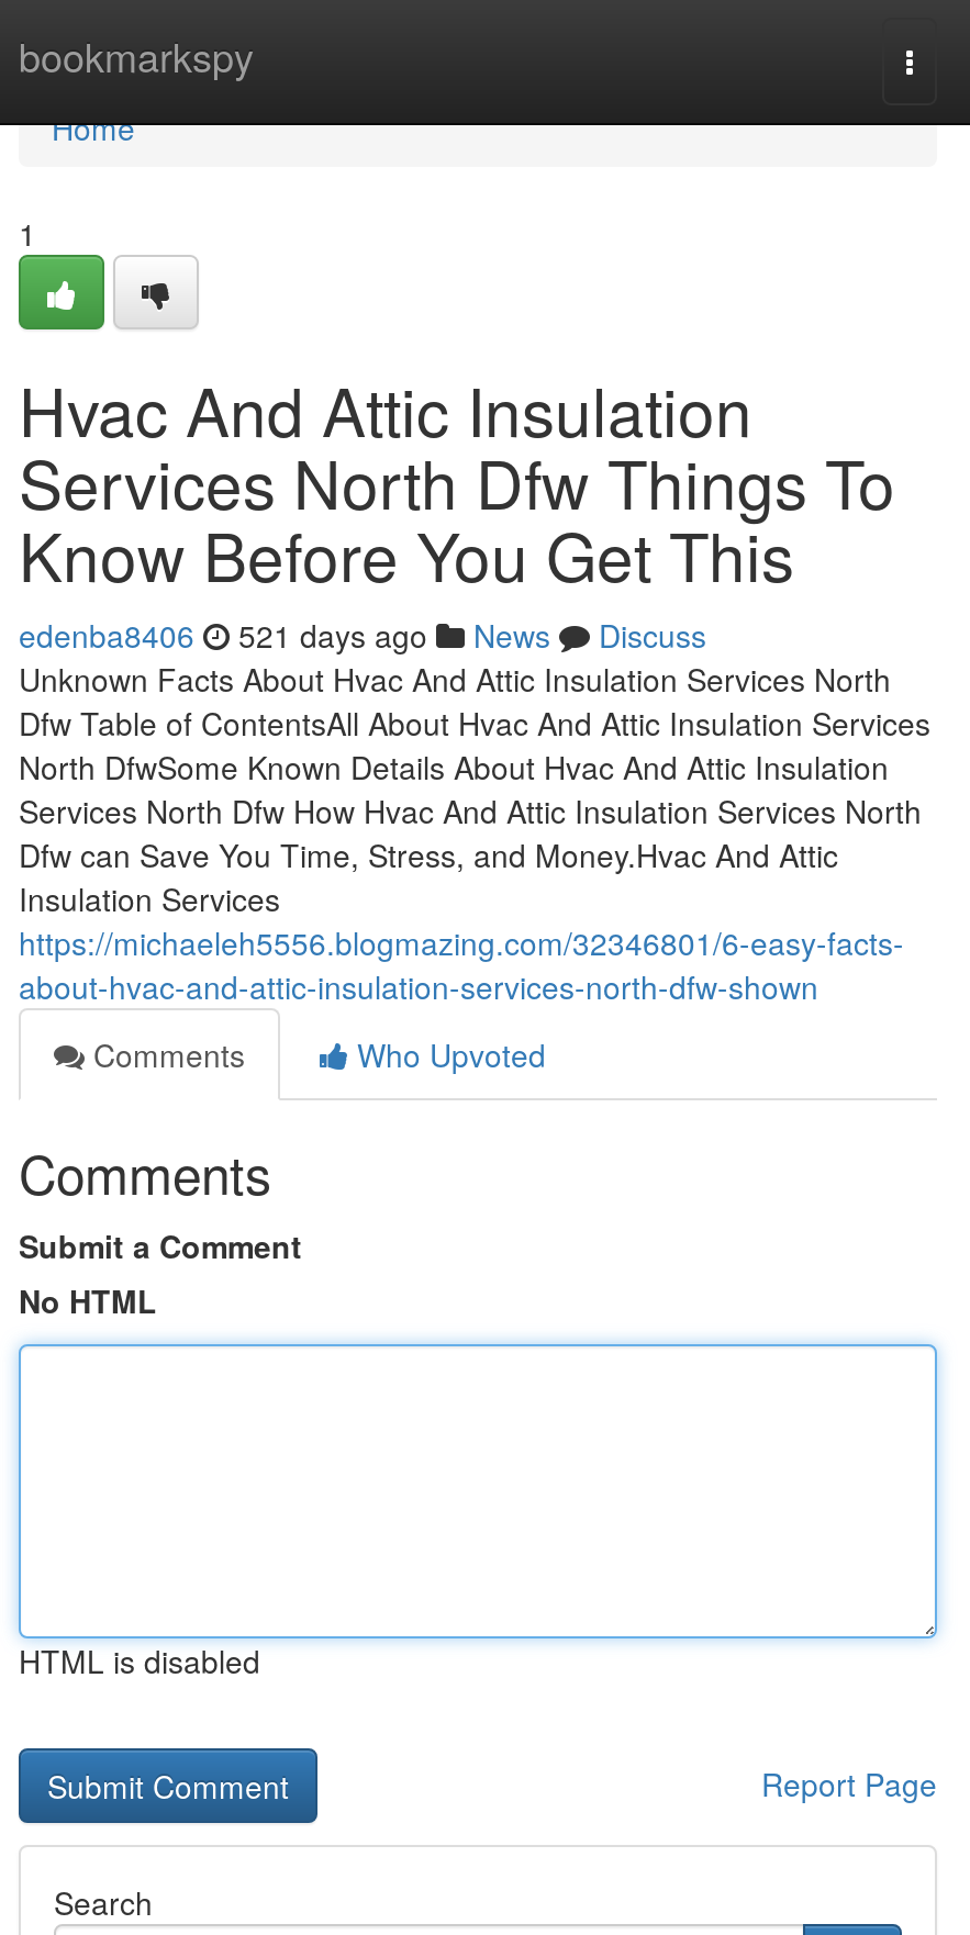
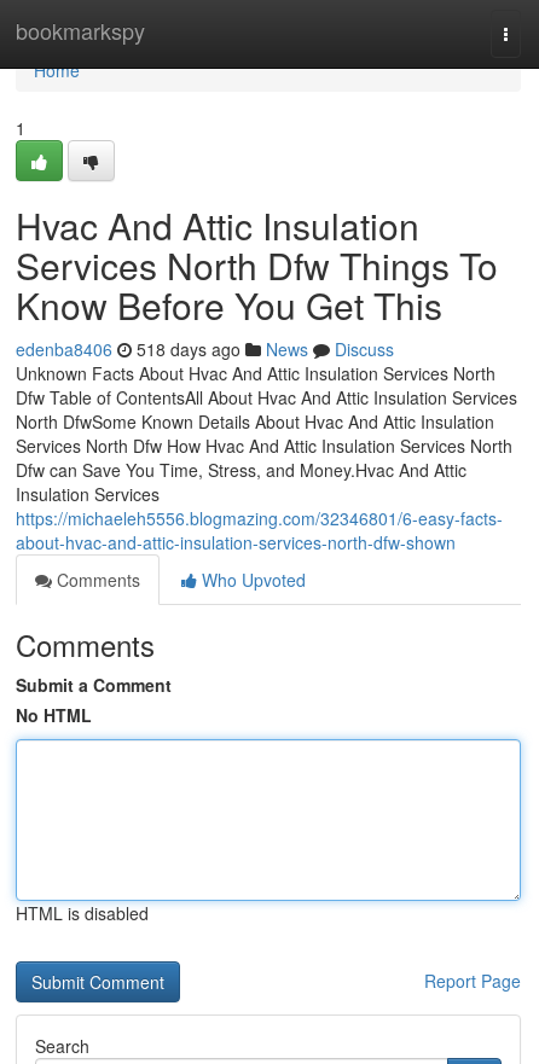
- edenba8406 521 days ago News Discuss
+ edenba8406 518 days ago News Discuss
